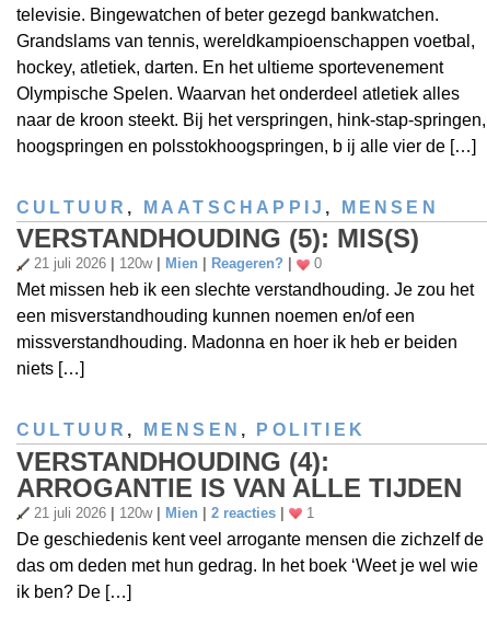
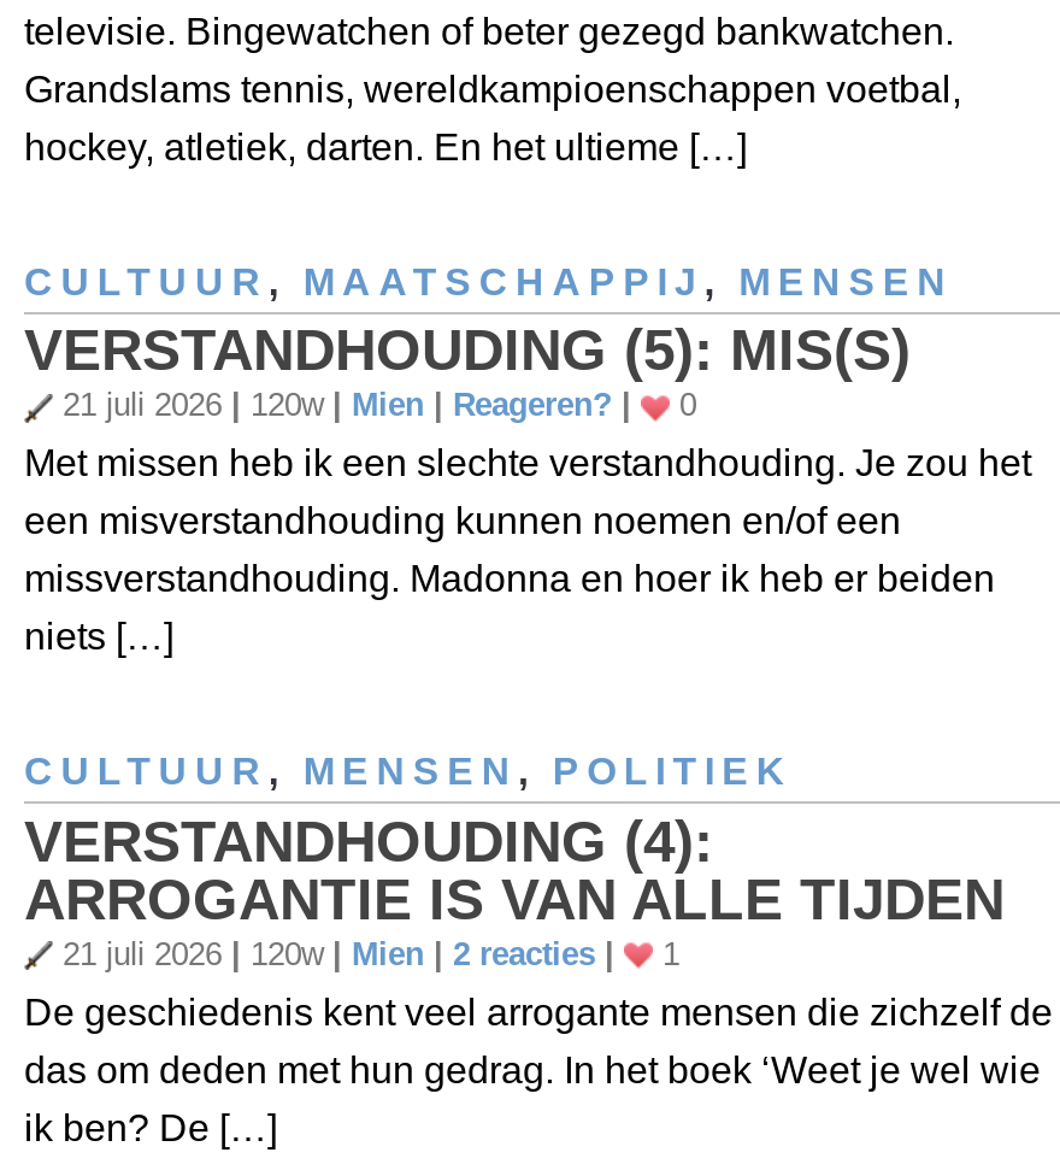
- Grandslams van tennis, wereldkampioenschappen voetbal,
- hockey, atletiek, darten. En het ultieme sportevenement
- Olympische Spelen. Waarvan het onderdeel atletiek alles
- naar de kroon steekt. Bij het verspringen, hink-stap-springen,
- hoogspringen en polsstokhoogspringen, b ij alle vier de […]
+ Grandslams tennis, wereldkampioenschappen voetbal,
+ hockey, atletiek, darten. En het ultieme […]
